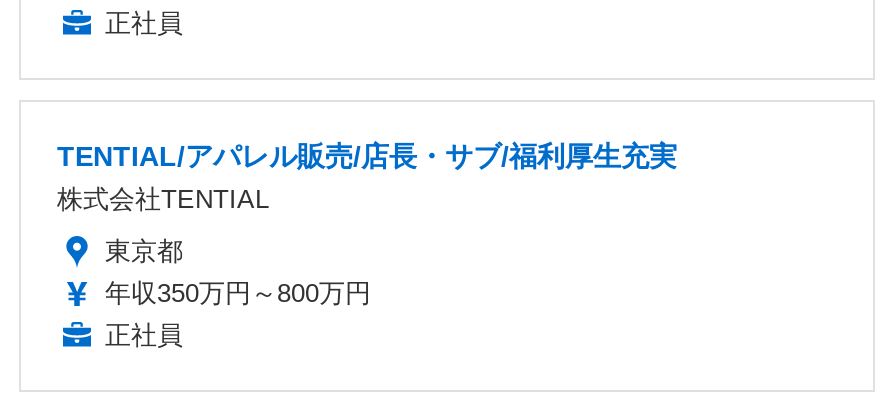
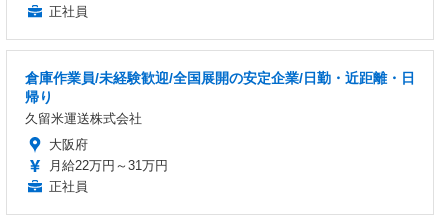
- TENTIAL/アパレル販売/店長・サブ/福利厚生充実
- 株式会社TENTIAL
+ 倉庫作業員/未経験歓迎/全国展開の安定企業/日勤・近距離・日
+ 帰り
+ 久留米運送株式会社

- 東京都
- 年収350万円～800万円
+ 大阪府
+ 月給22万円～31万円
